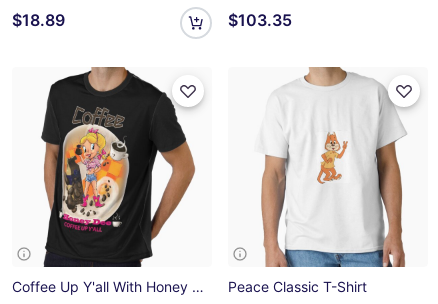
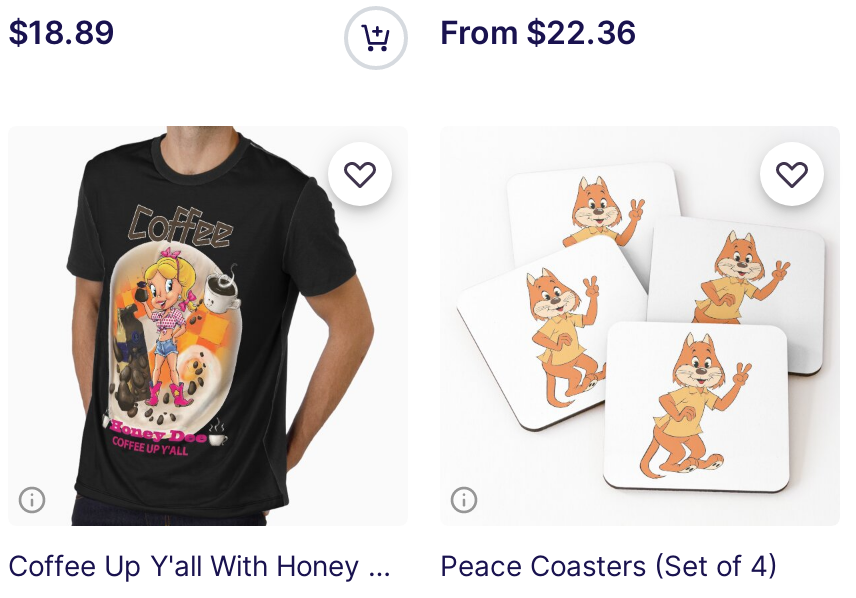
- $103.35
+ From $22.36

- [image]
- Peace Classic T-Shirt
+ [image]
+ Peace Coasters (Set of 4)
